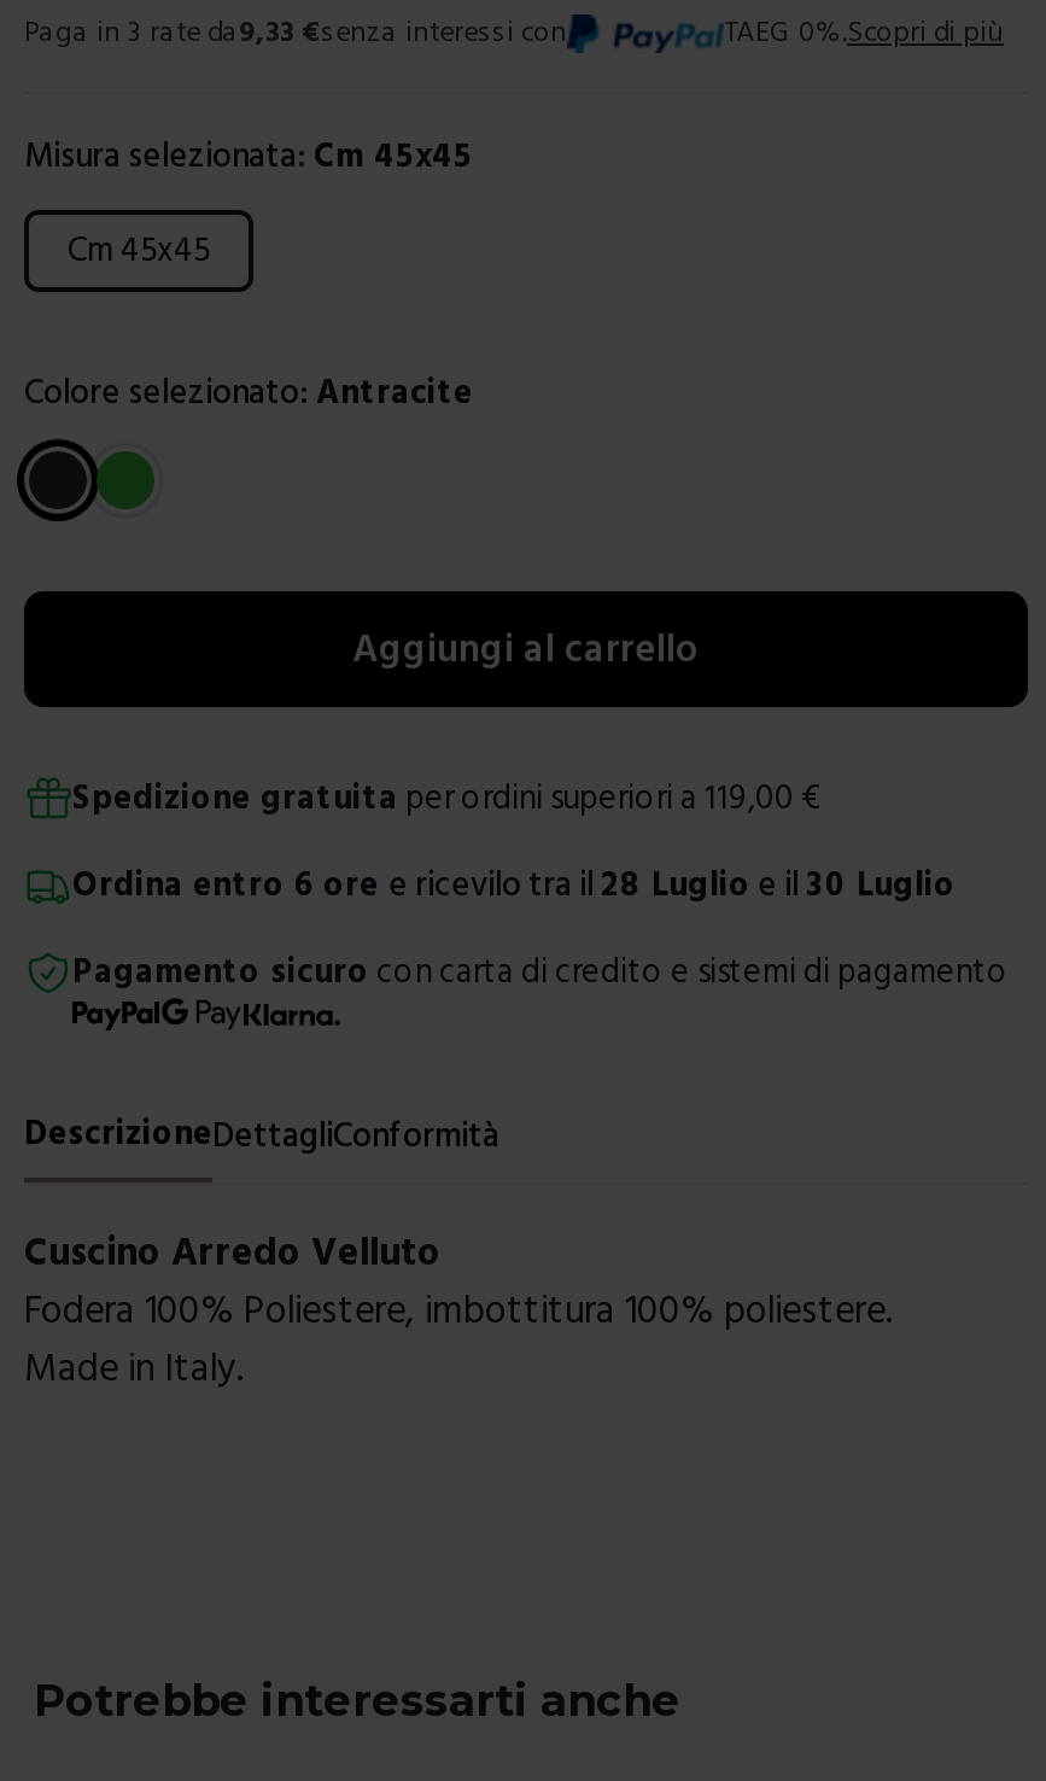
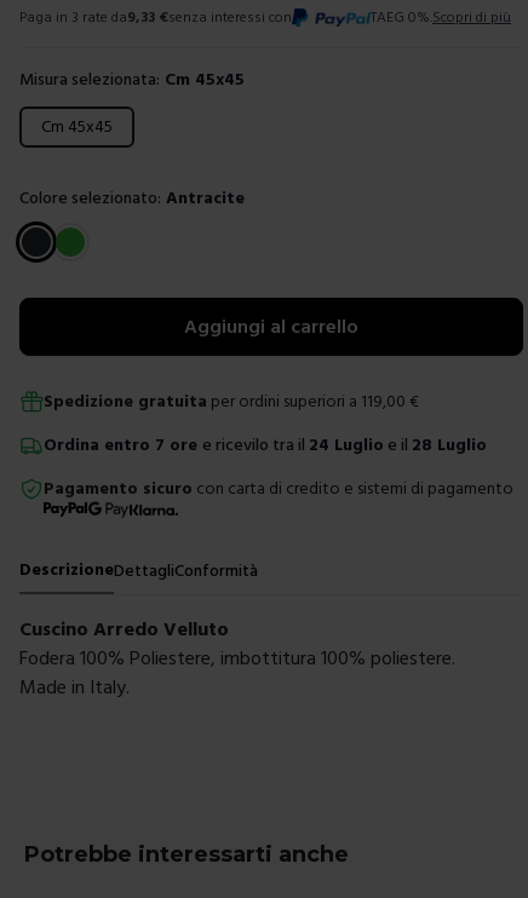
- Ordina entro 6 ore e ricevilo tra il 28 Luglio e il 30 Luglio
+ Ordina entro 7 ore e ricevilo tra il 24 Luglio e il 28 Luglio
